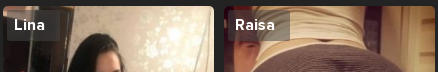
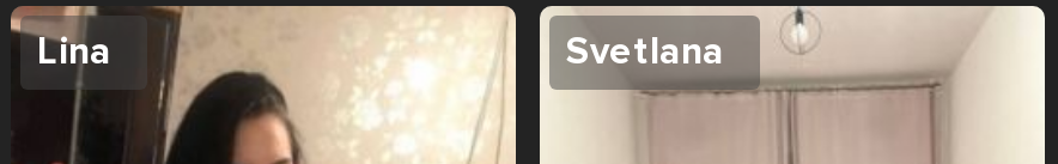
- Raisa
+ Svetlana
